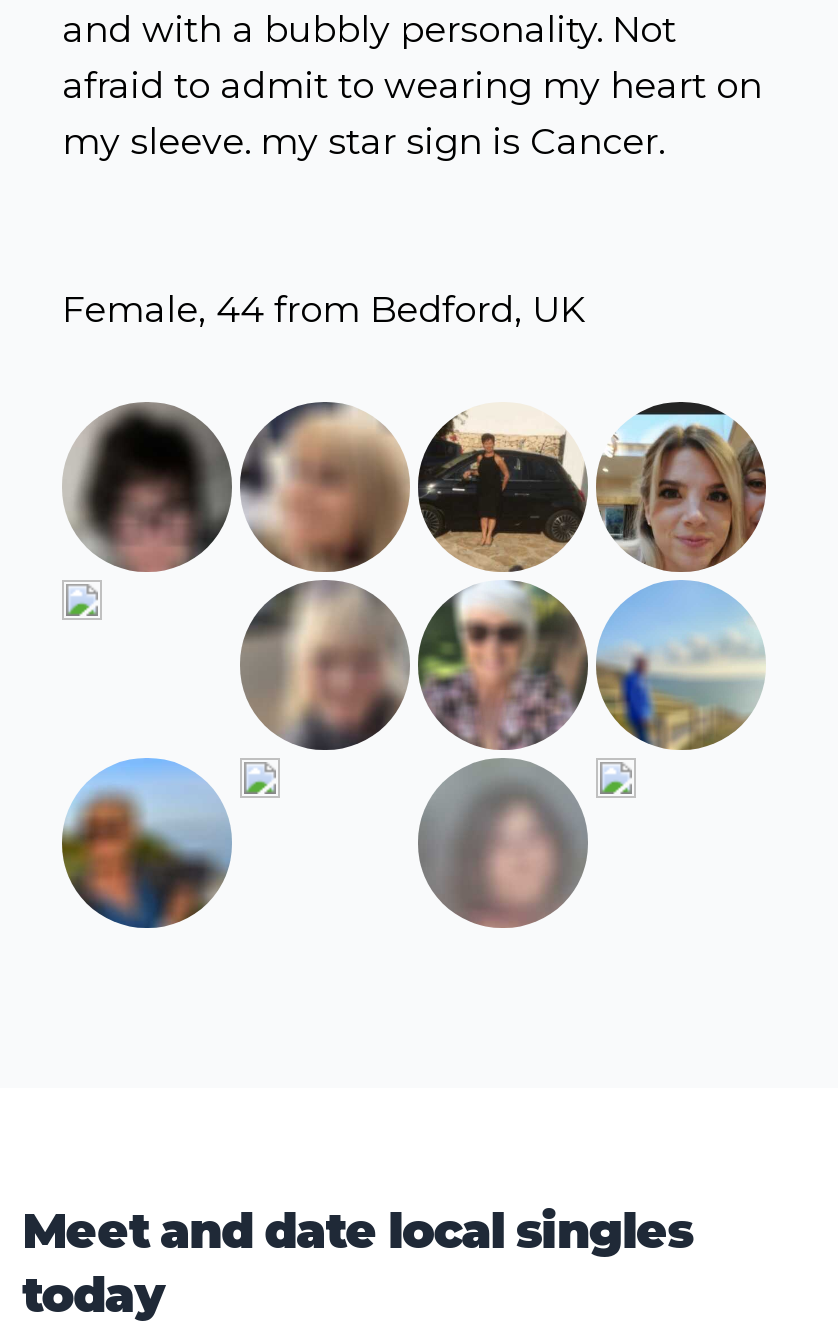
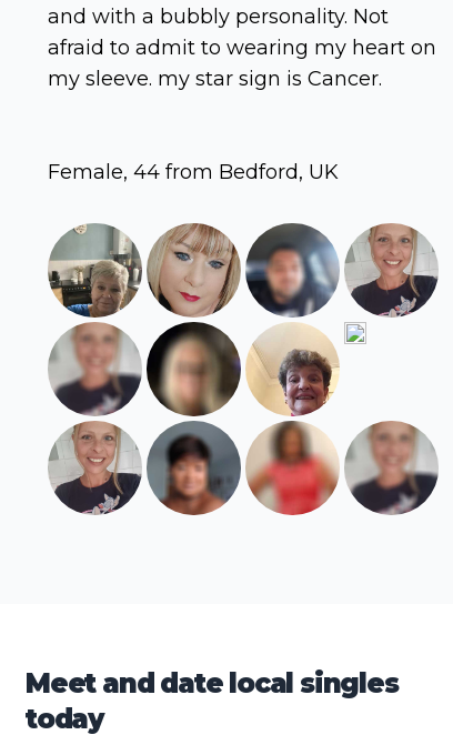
- [image]
+ [image]
